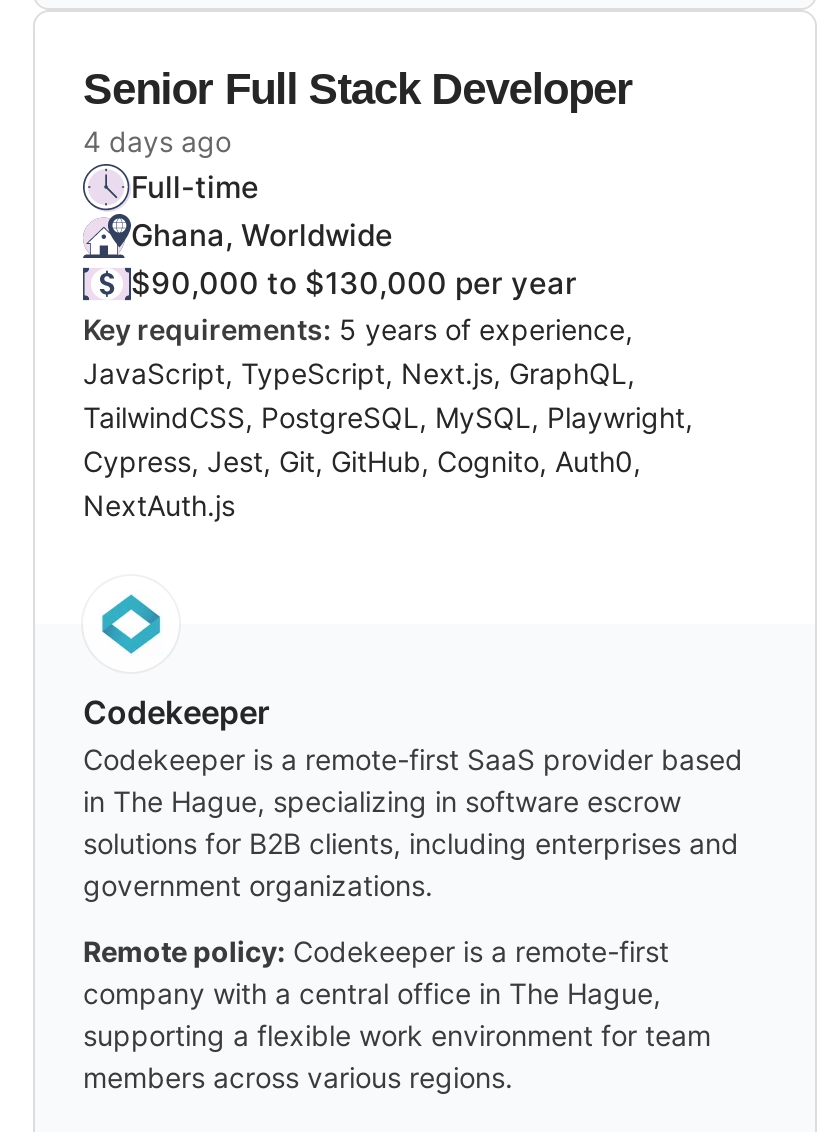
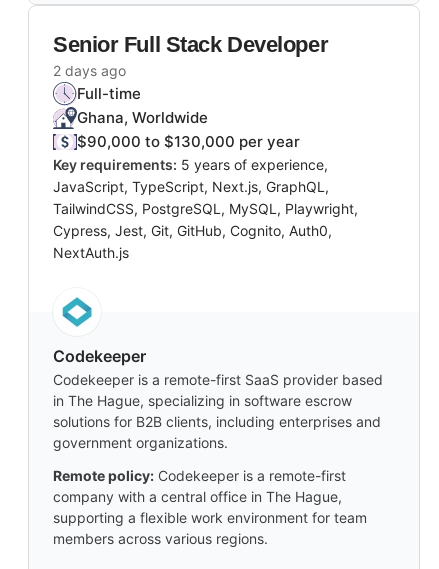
- 4 days ago
+ 2 days ago
